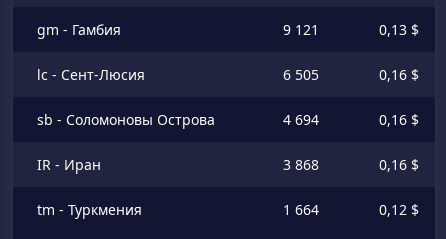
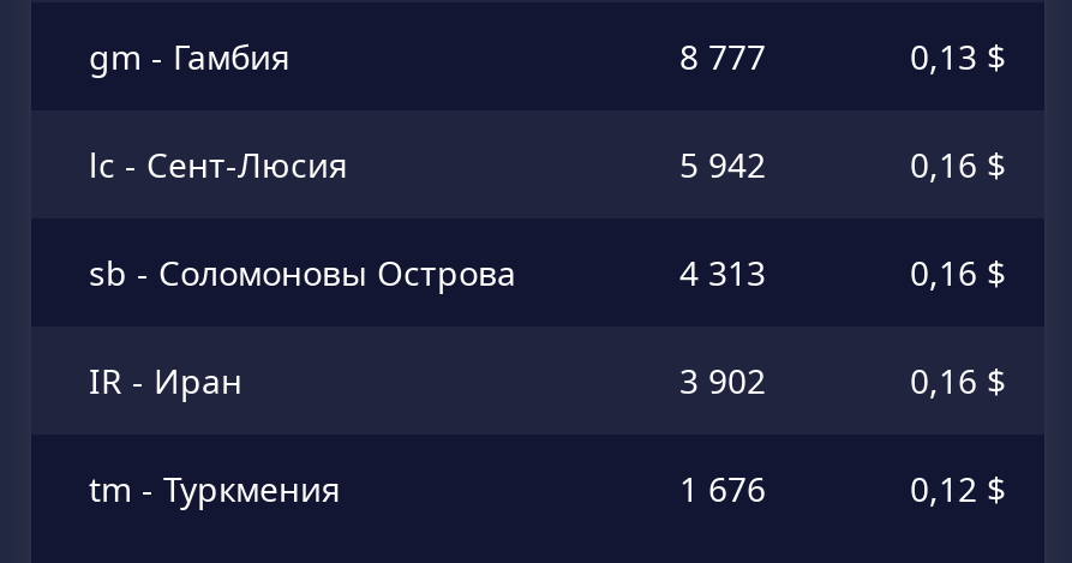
- 9 121
+ 8 777

- 6 505
+ 5 942

- 4 694
+ 4 313

- 3 868
+ 3 902

- 1 664
+ 1 676
